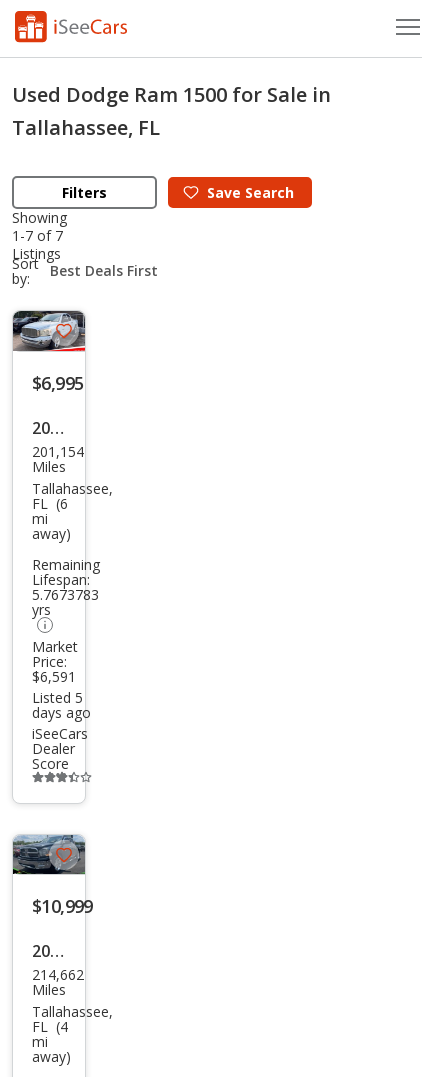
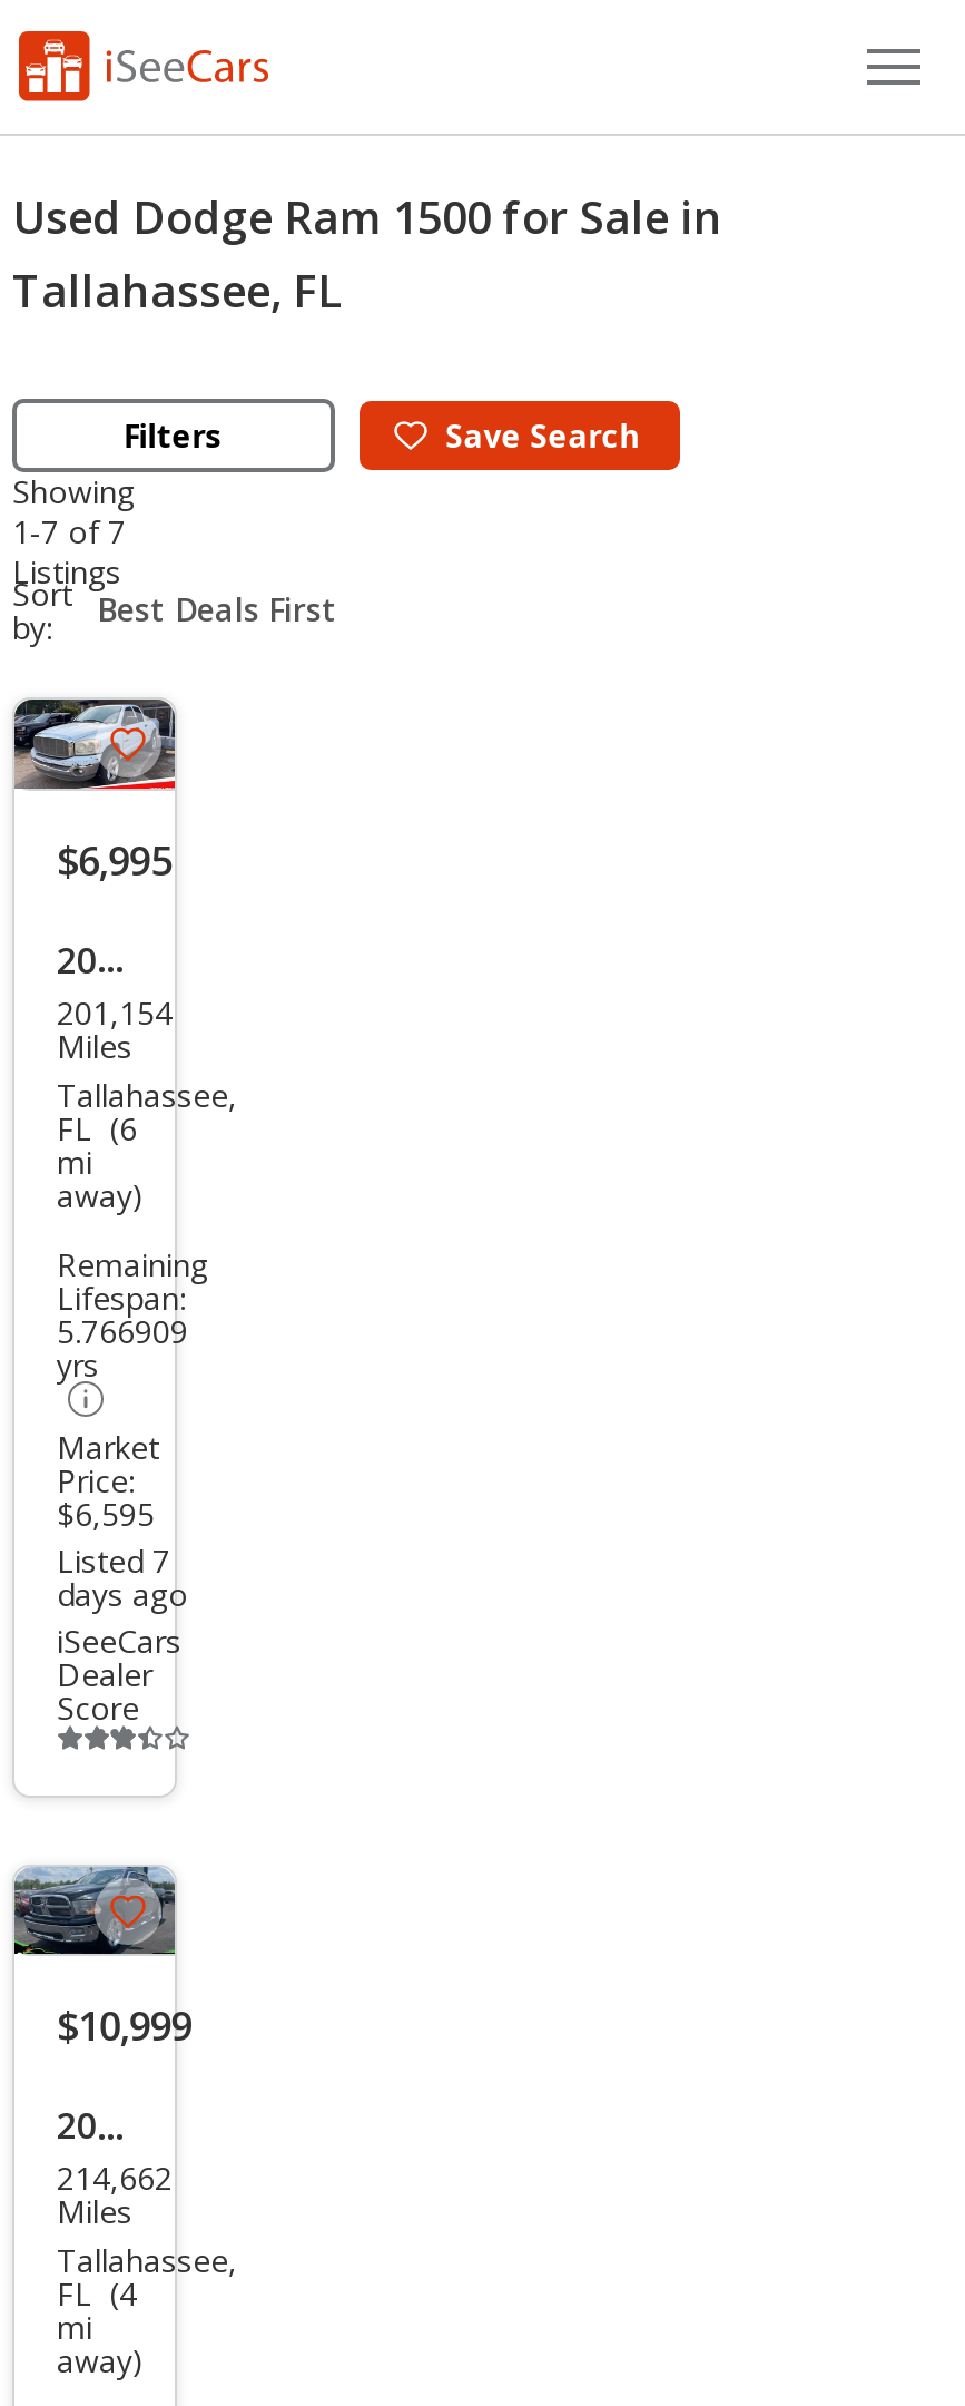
- 5.7673783
+ 5.766909

- $6,591
+ $6,595

- Listed 5
+ Listed 7
